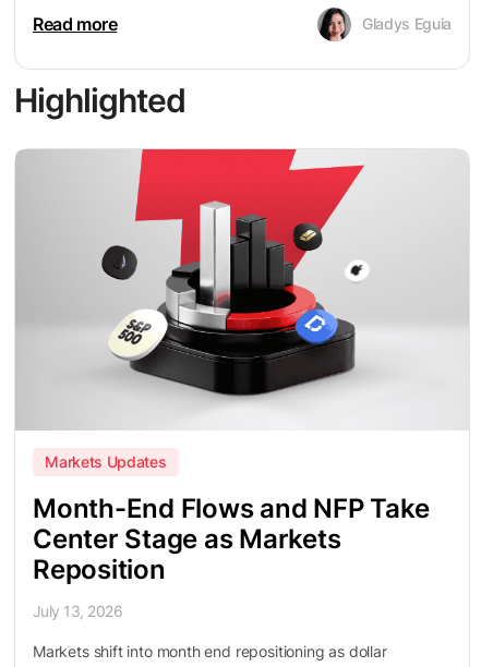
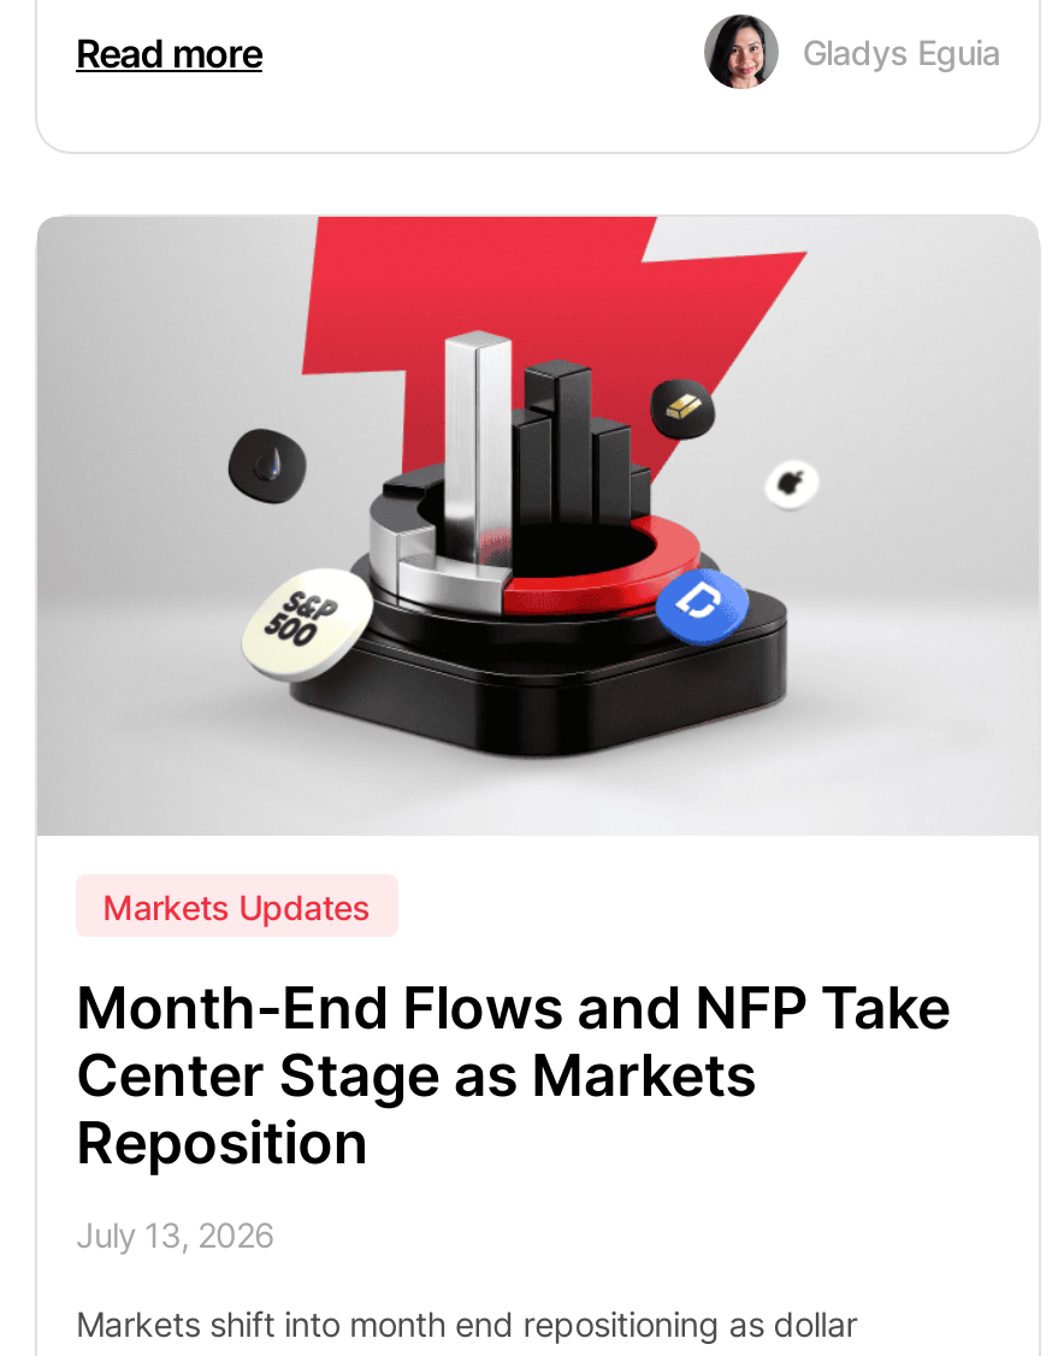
- Highlighted
